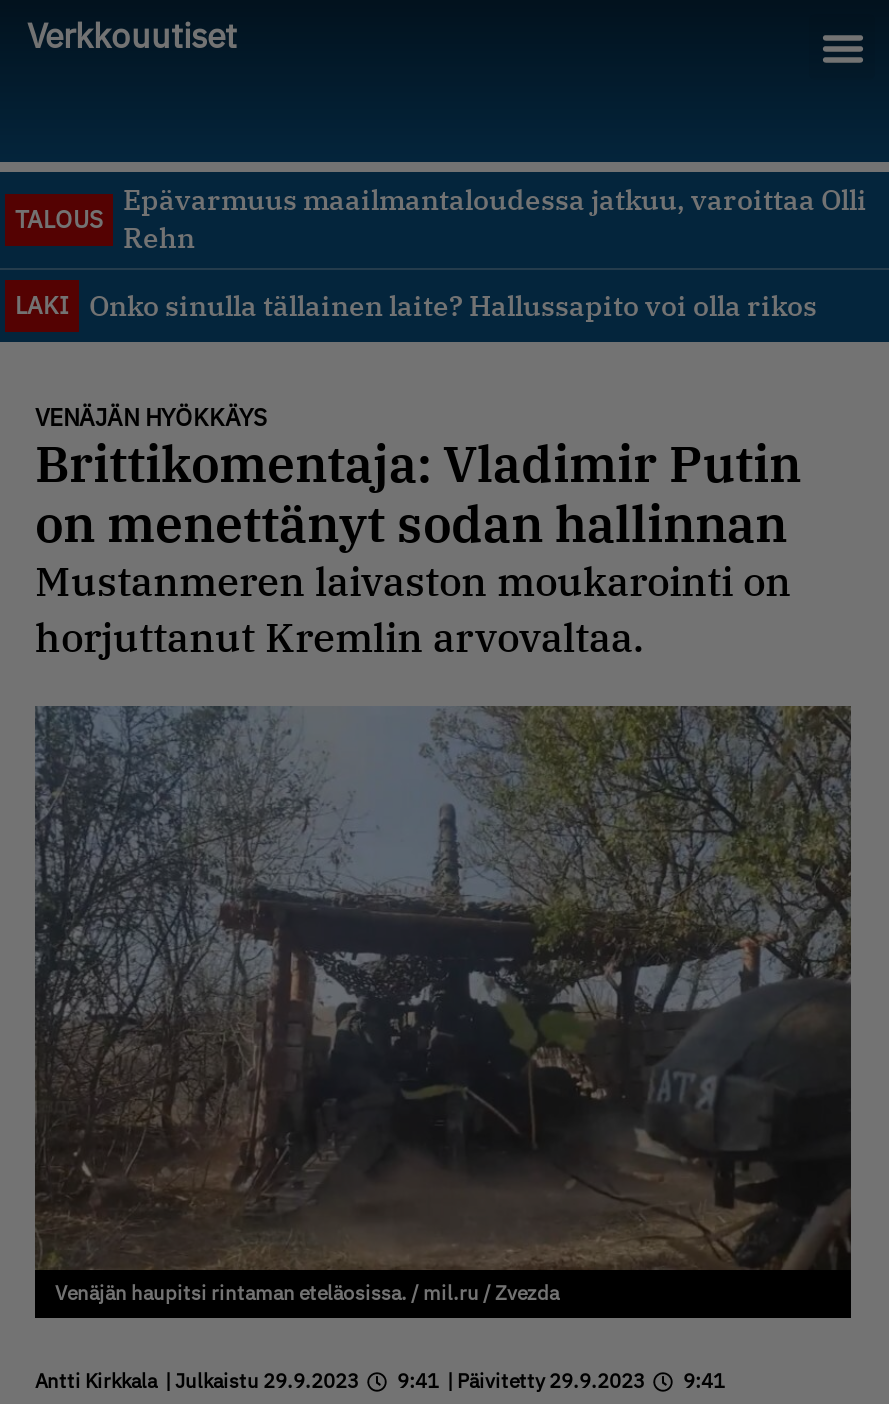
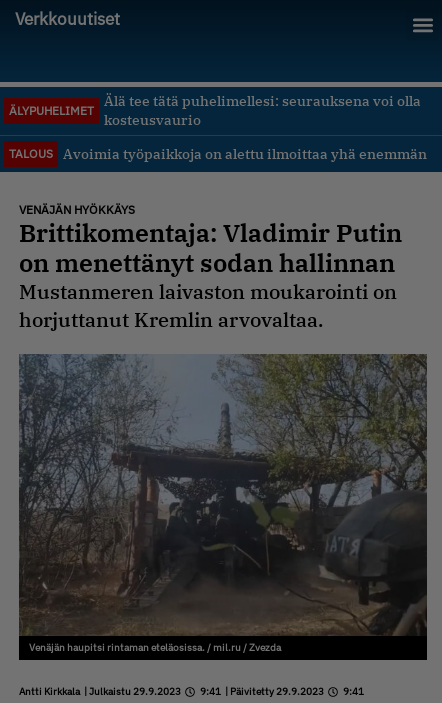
+ ÄLYPUHELIMET

+ Älä tee tätä puhelimellesi: seurauksena voi olla
+ kosteusvaurio

- Epävarmuus maailmantaloudessa jatkuu, varoittaa Olli
- Rehn
- LAKI
- Onko sinulla tällainen laite? Hallussapito voi olla rikos
+ Avoimia työpaikkoja on alettu ilmoittaa yhä enemmän

moved down: TALOUS
